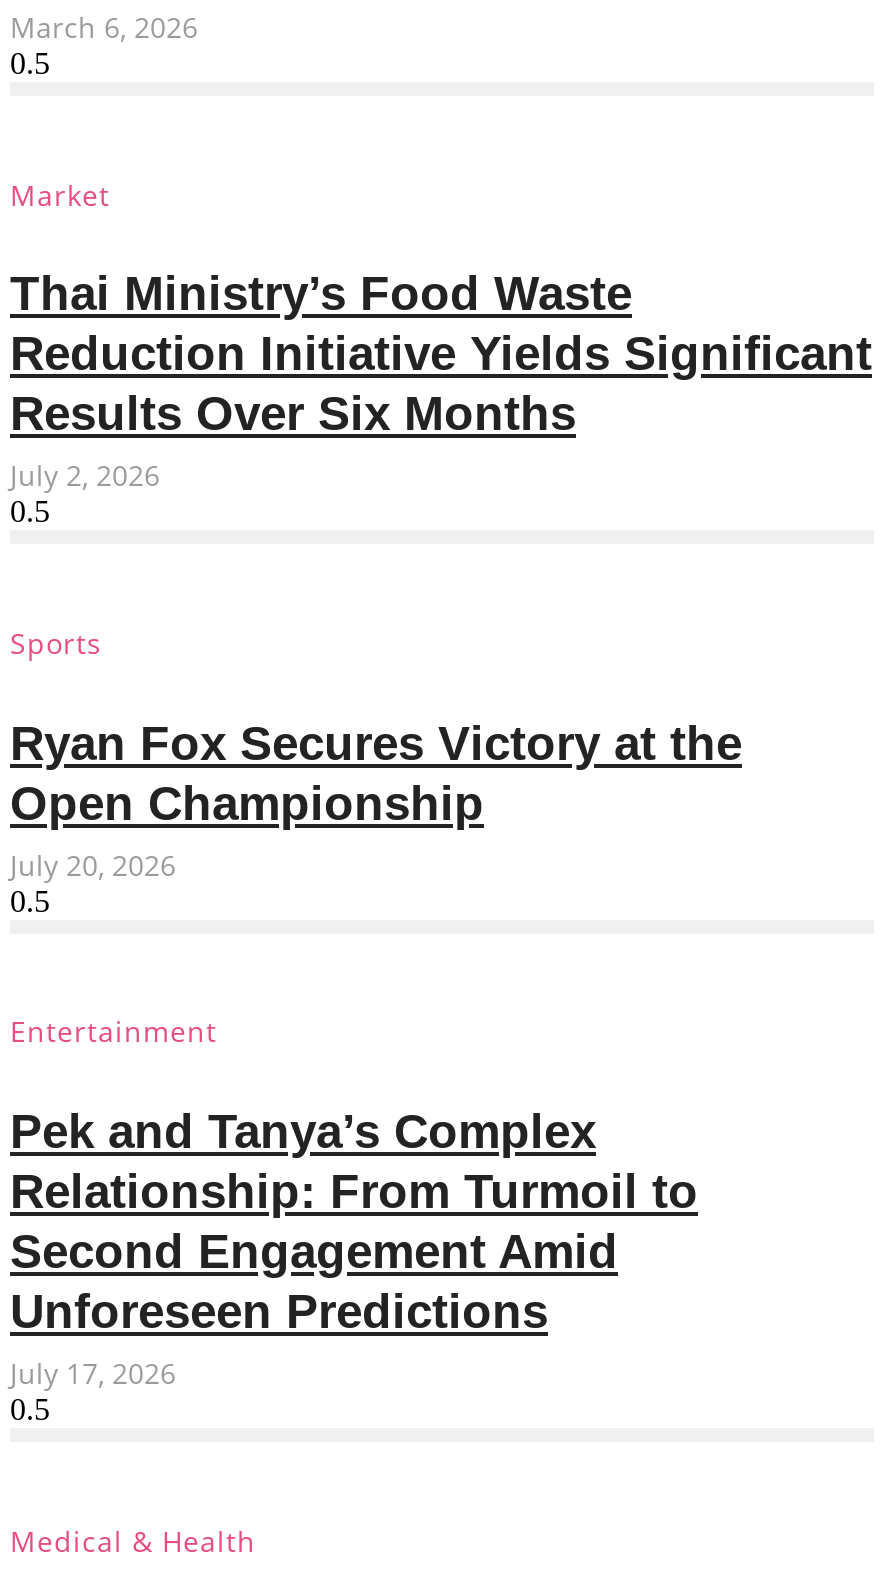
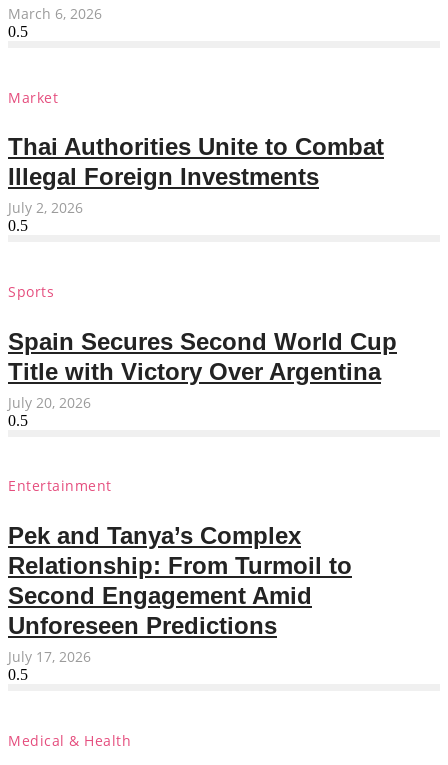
- Thai Ministry’s Food Waste
- Reduction Initiative Yields Significant
- Results Over Six Months
+ Thai Authorities Unite to Combat
+ Illegal Foreign Investments

- Ryan Fox Secures Victory at the
- Open Championship
+ Spain Secures Second World Cup
+ Title with Victory Over Argentina
